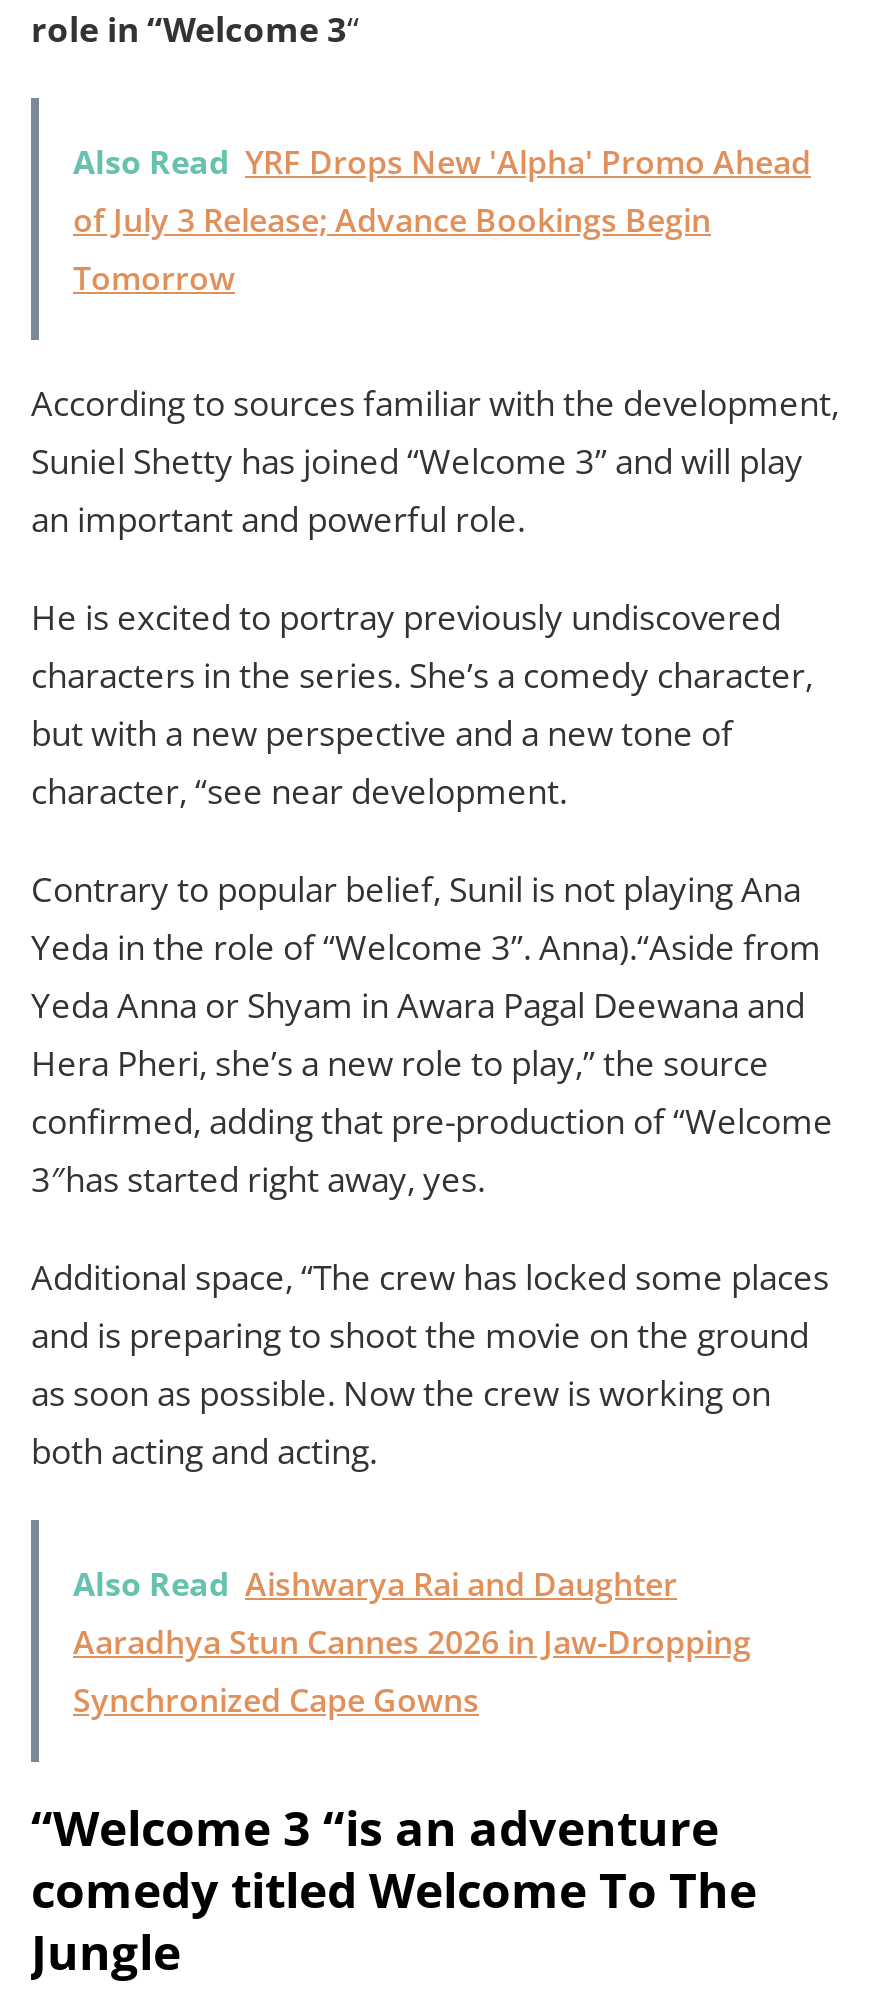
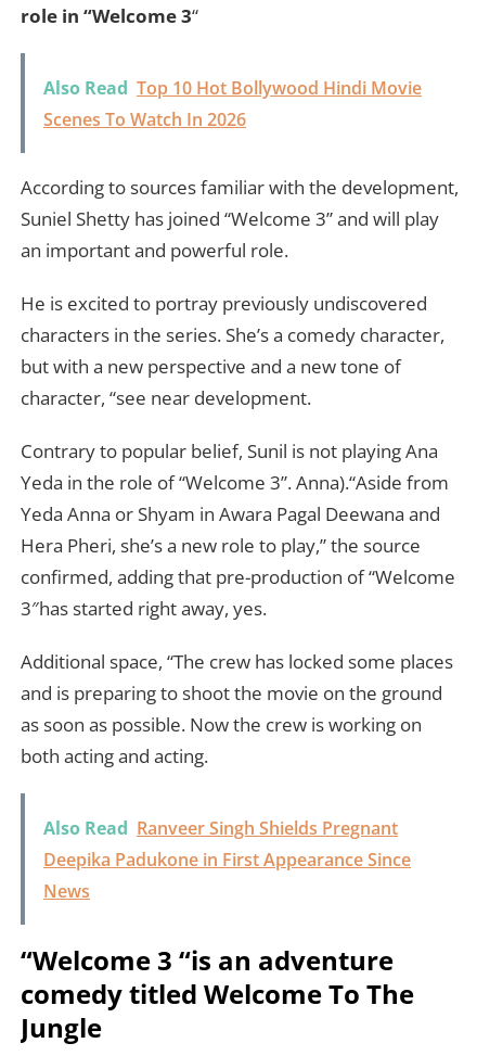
- Also Read YRF Drops New 'Alpha' Promo Ahead
- of July 3 Release; Advance Bookings Begin
- Tomorrow
+ Also Read Top 10 Hot Bollywood Hindi Movie
+ Scenes To Watch In 2026

- Also Read Aishwarya Rai and Daughter
- Aaradhya Stun Cannes 2026 in Jaw-Dropping
- Synchronized Cape Gowns
+ Also Read Ranveer Singh Shields Pregnant
+ Deepika Padukone in First Appearance Since
+ News
